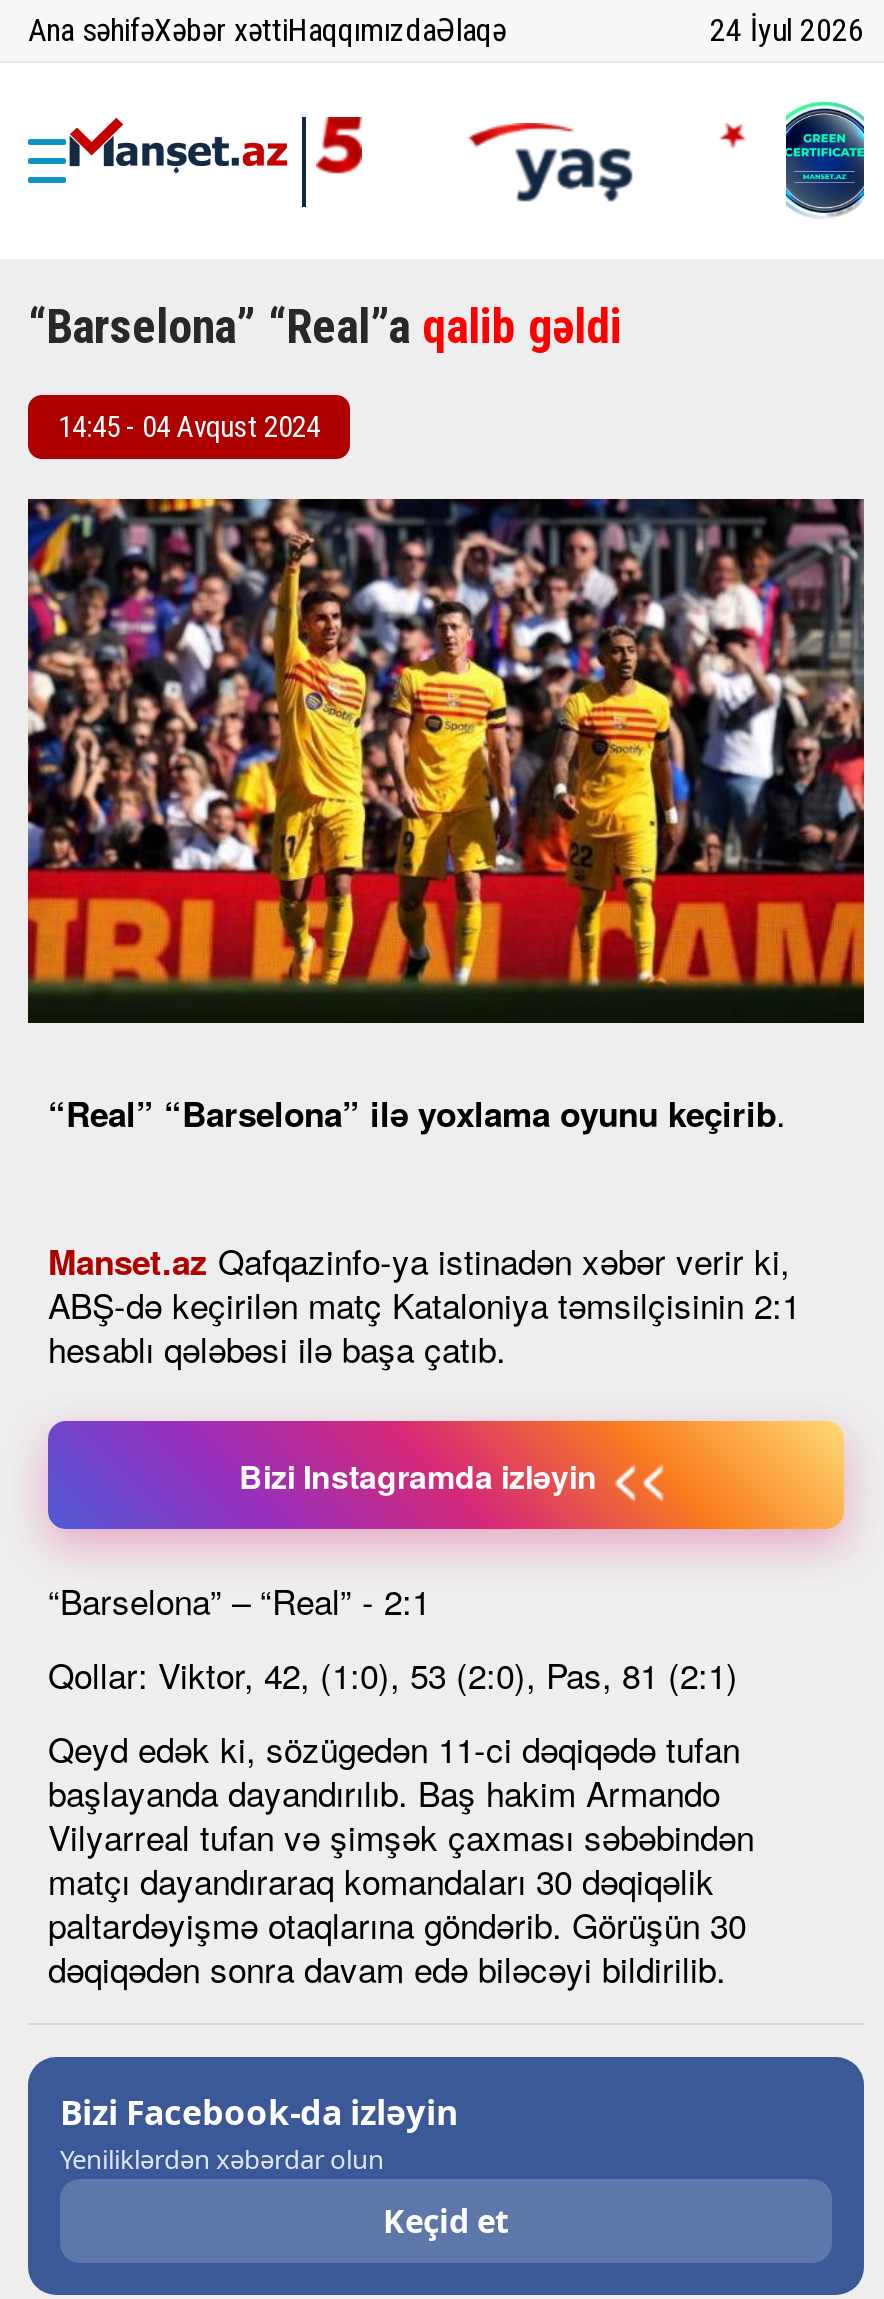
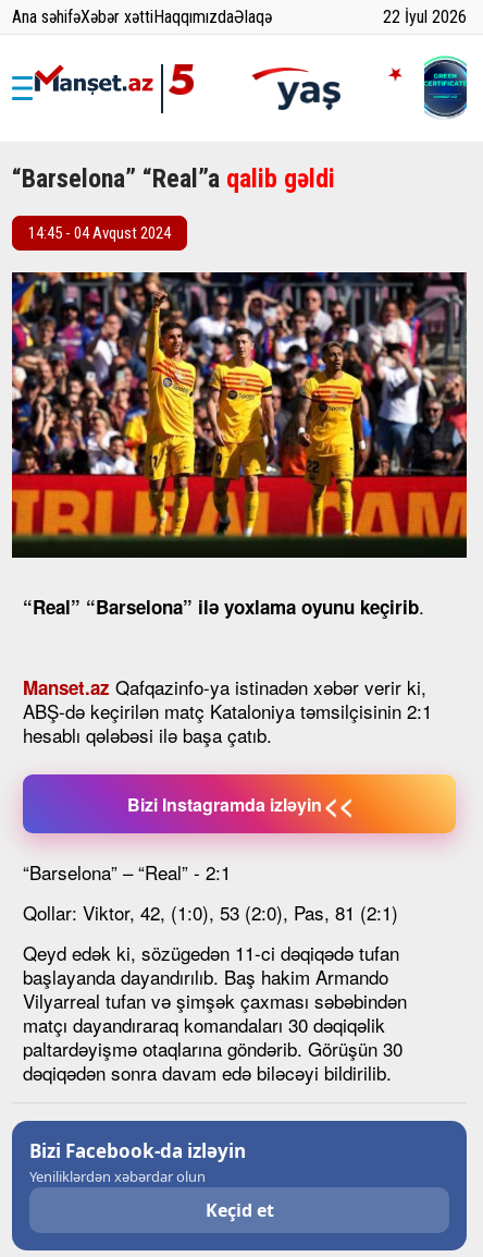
- 24 İyul 2026
+ 22 İyul 2026
